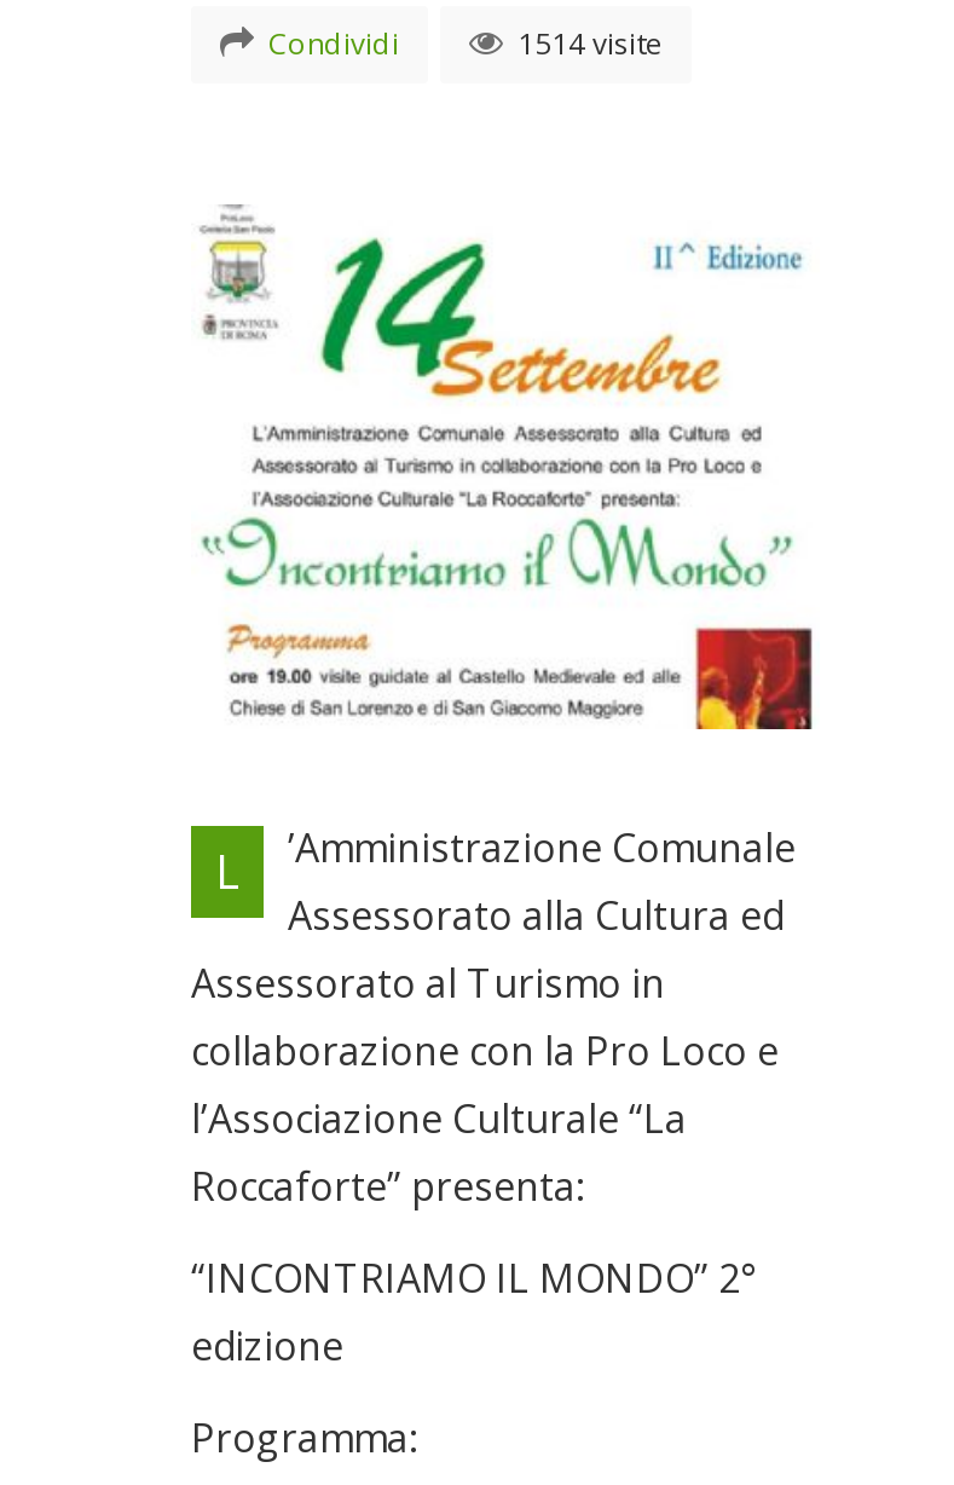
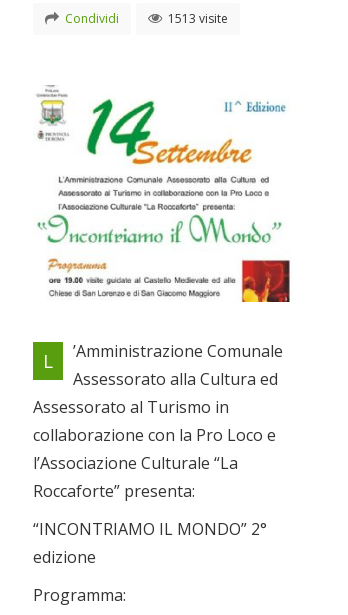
- 1514 visite
+ 1513 visite
